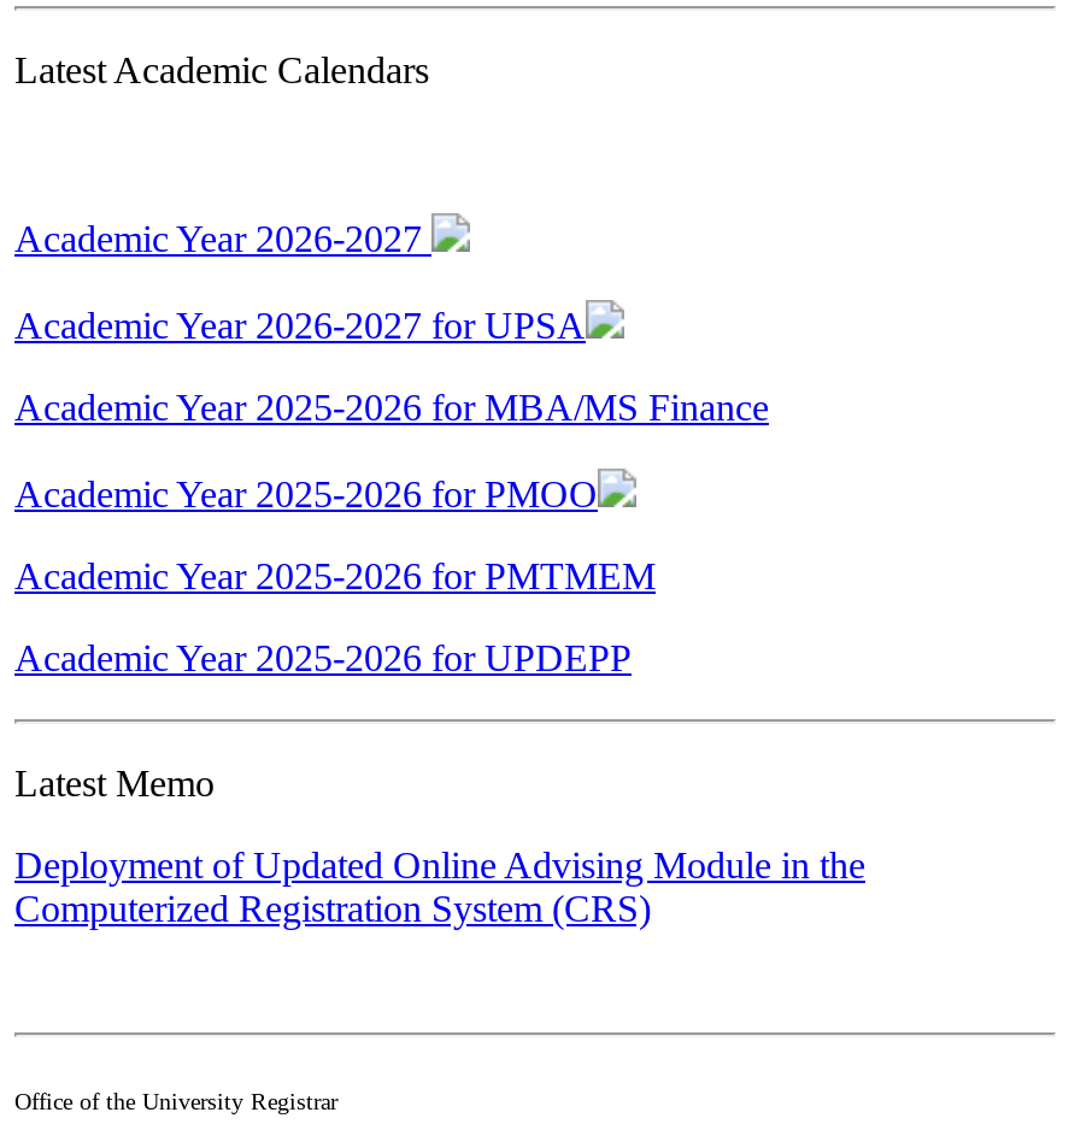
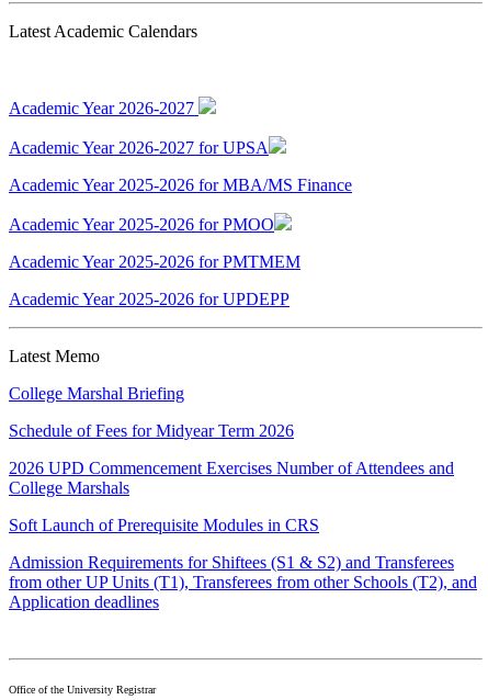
- Deployment of Updated Online Advising Module in the
- Computerized Registration System (CRS)
+ College Marshal Briefing
+ Schedule of Fees for Midyear Term 2026
+ 2026 UPD Commencement Exercises Number of Attendees and
+ College Marshals
+ Soft Launch of Prerequisite Modules in CRS
+ Admission Requirements for Shiftees (S1 & S2) and Transferees
+ from other UP Units (T1), Transferees from other Schools (T2), and
+ Application deadlines
